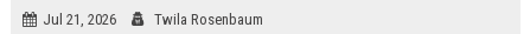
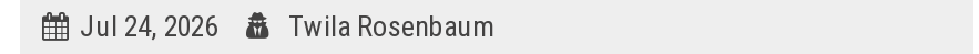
- Jul 21, 2026 Twila Rosenbaum
+ Jul 24, 2026 Twila Rosenbaum
